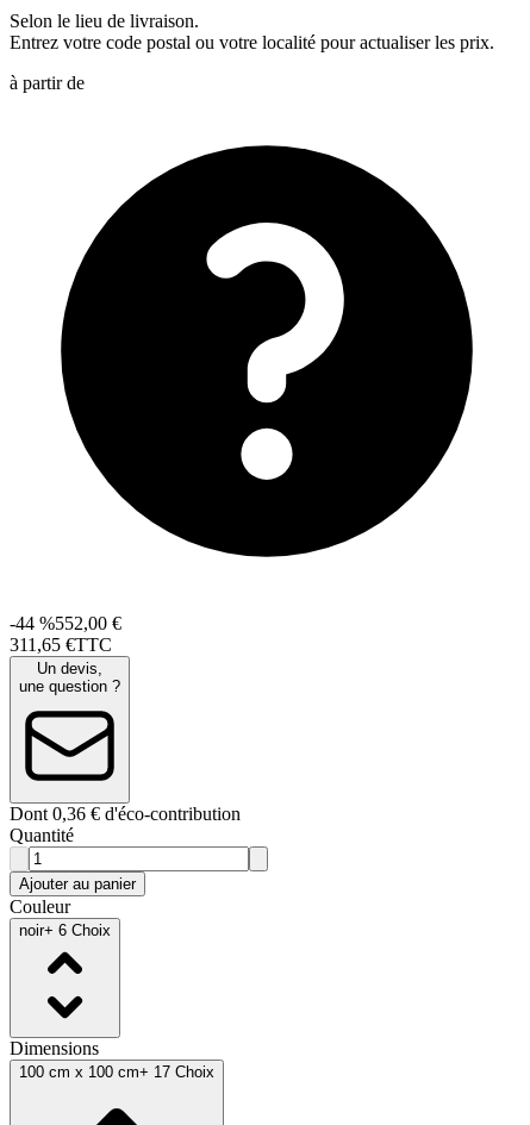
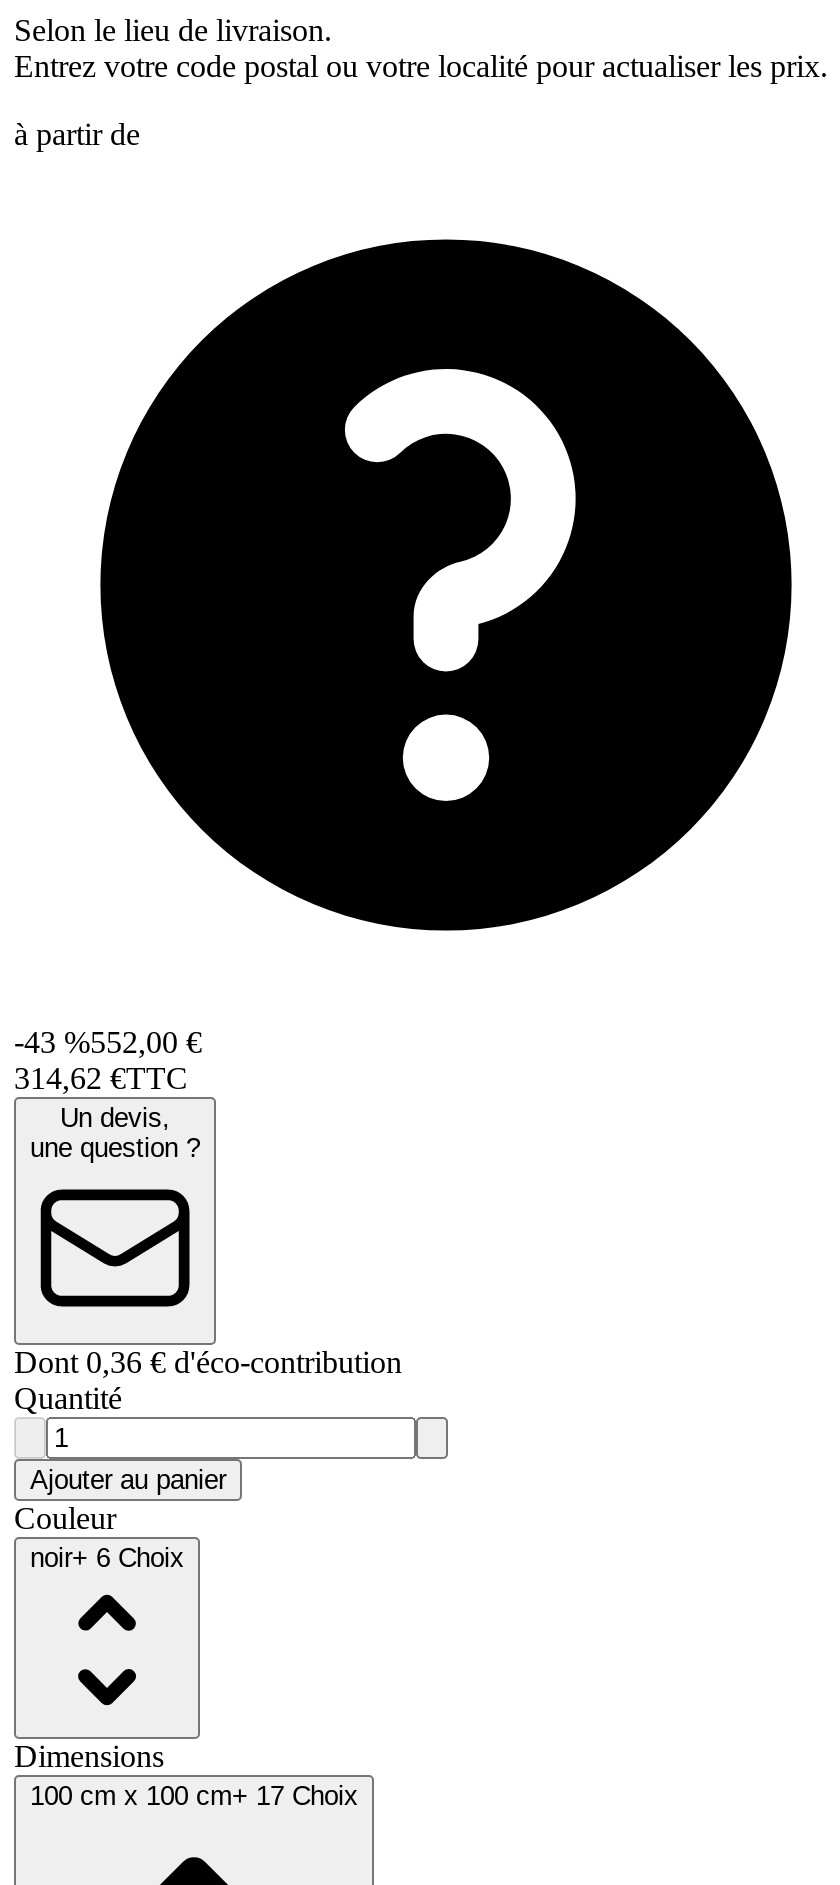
- -44 %552,00 €
+ -43 %552,00 €

- 311,65 €TTC
+ 314,62 €TTC
